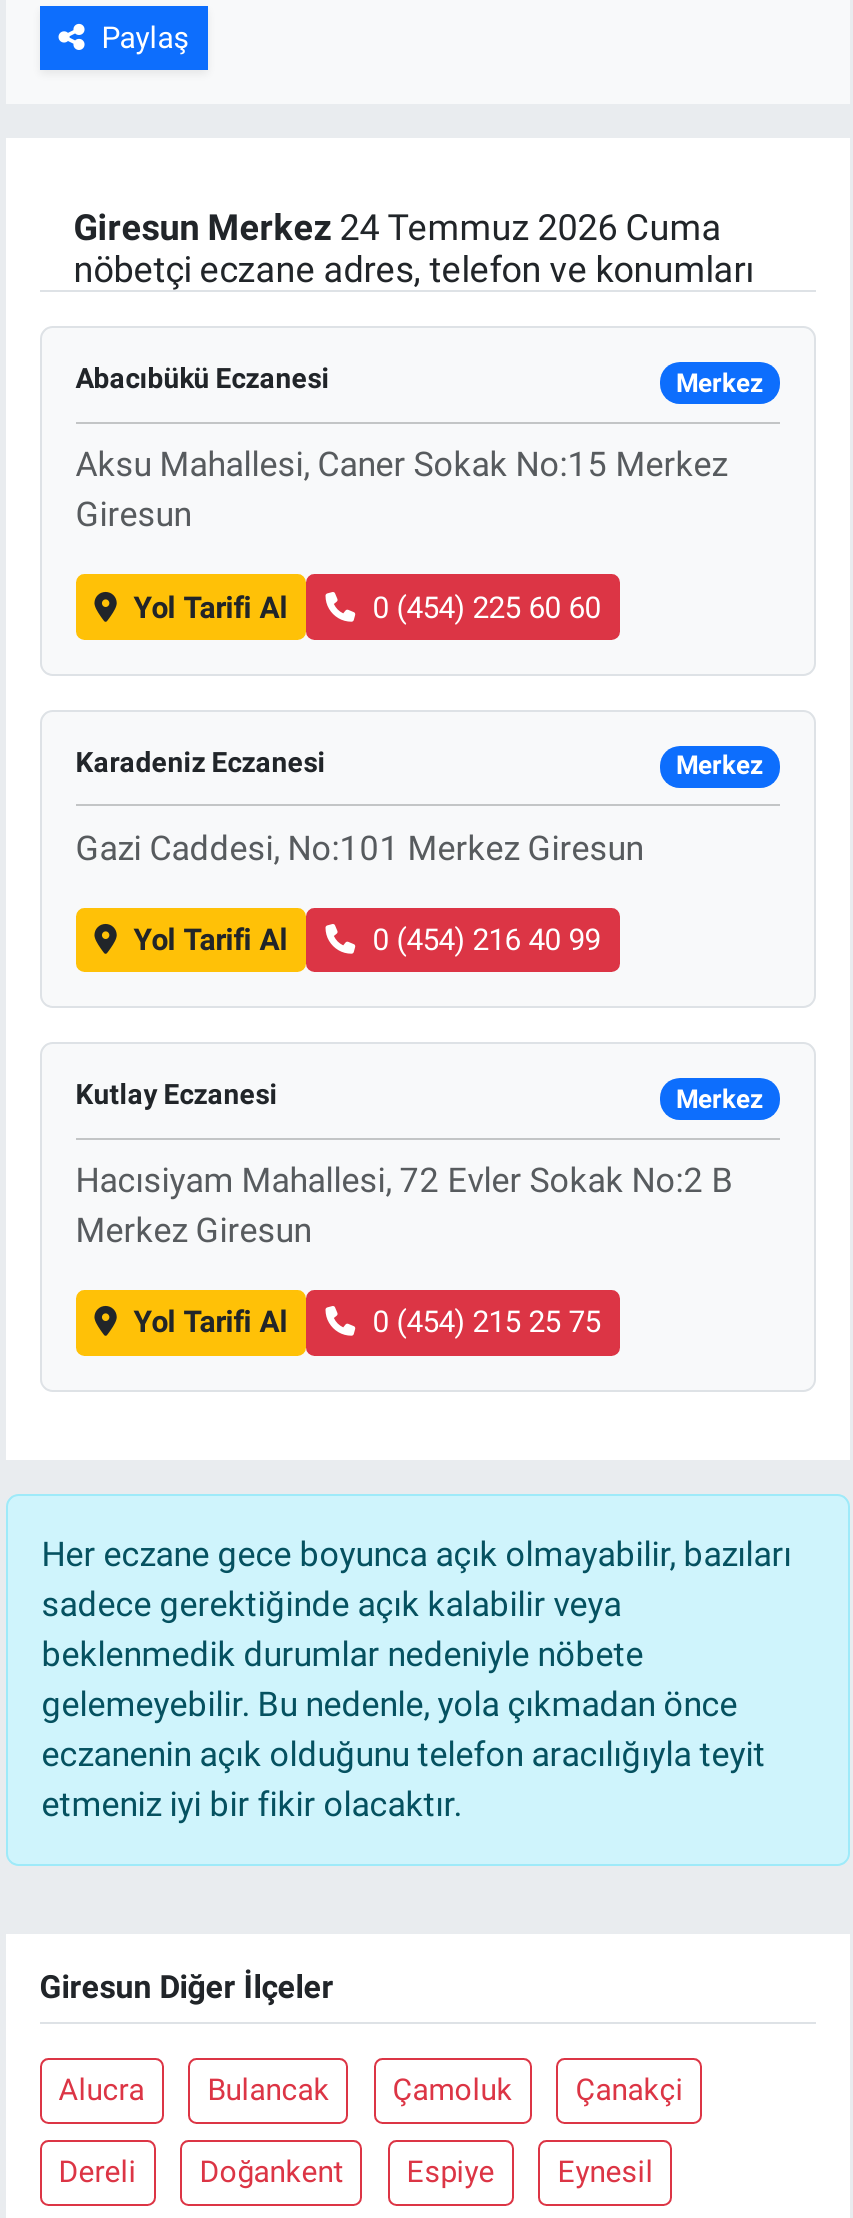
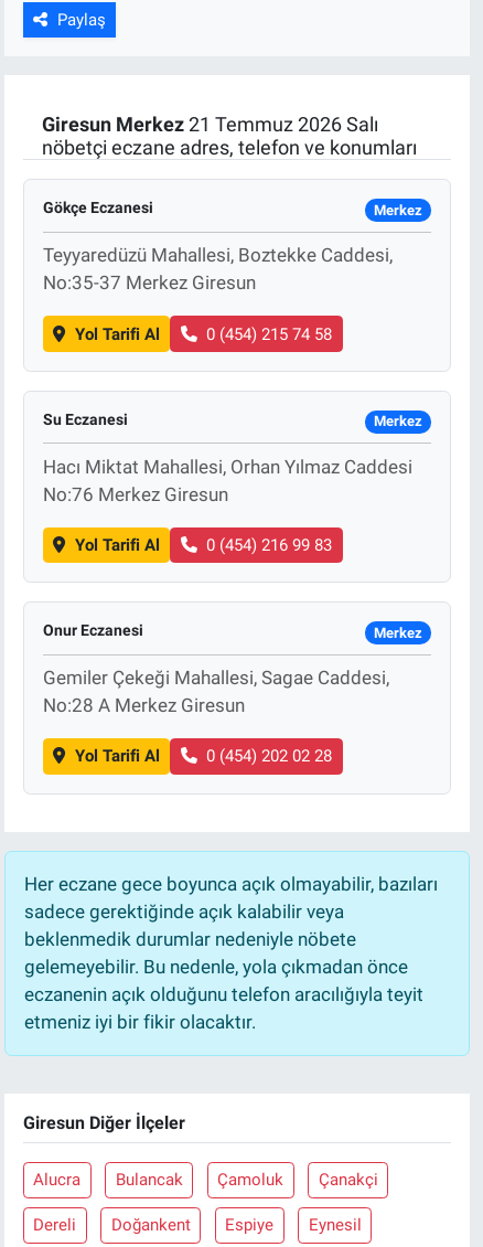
- Giresun Merkez 24 Temmuz 2026 Cuma
+ Giresun Merkez 21 Temmuz 2026 Salı

- Abacıbükü Eczanesi
+ Gökçe Eczanesi

- Aksu Mahallesi, Caner Sokak No:15 Merkez
- Giresun
+ Teyyaredüzü Mahallesi, Boztekke Caddesi,
+ No:35-37 Merkez Giresun

- 0 (454) 225 60 60
+ 0 (454) 215 74 58

- Karadeniz Eczanesi
+ Su Eczanesi

- Gazi Caddesi, No:101 Merkez Giresun
+ Hacı Miktat Mahallesi, Orhan Yılmaz Caddesi
+ No:76 Merkez Giresun

- 0 (454) 216 40 99
+ 0 (454) 216 99 83

- Kutlay Eczanesi
+ Onur Eczanesi

- Hacısiyam Mahallesi, 72 Evler Sokak No:2 B
- Merkez Giresun
+ Gemiler Çekeği Mahallesi, Sagae Caddesi,
+ No:28 A Merkez Giresun

- 0 (454) 215 25 75
+ 0 (454) 202 02 28
